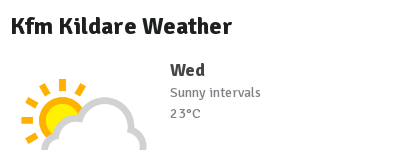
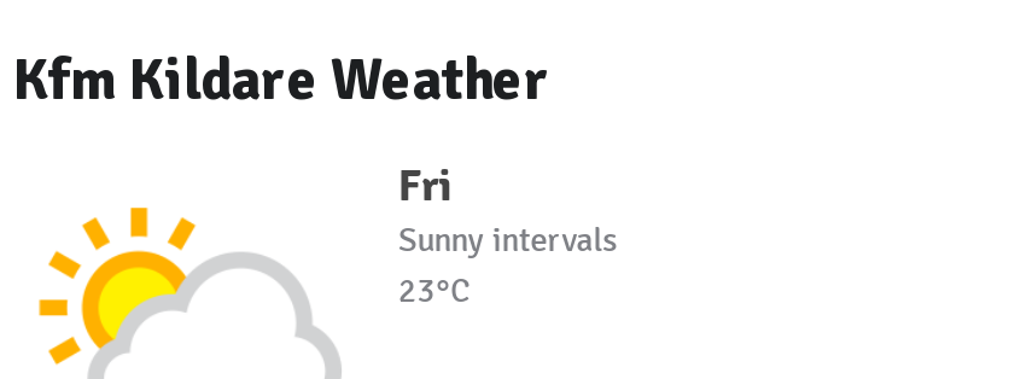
- Wed
+ Fri
